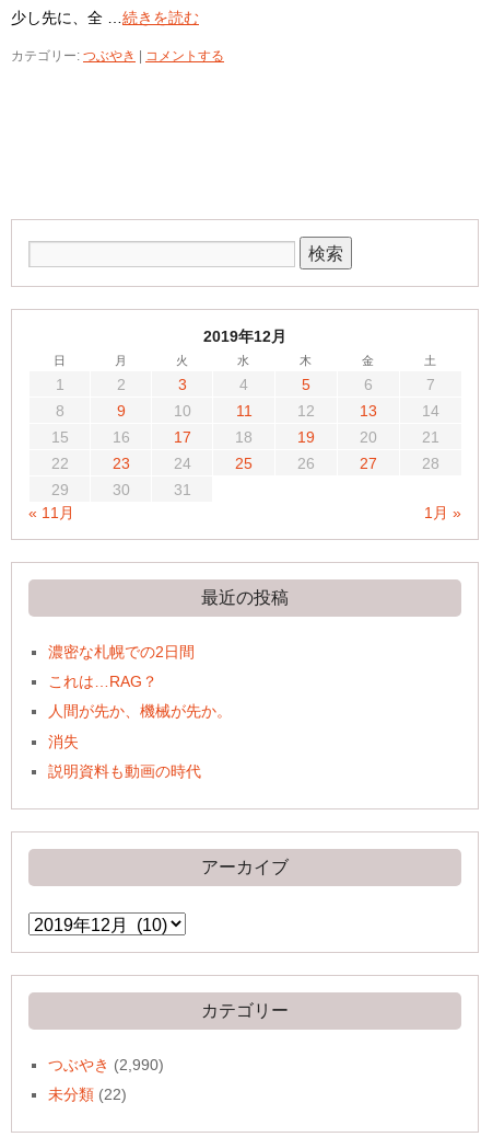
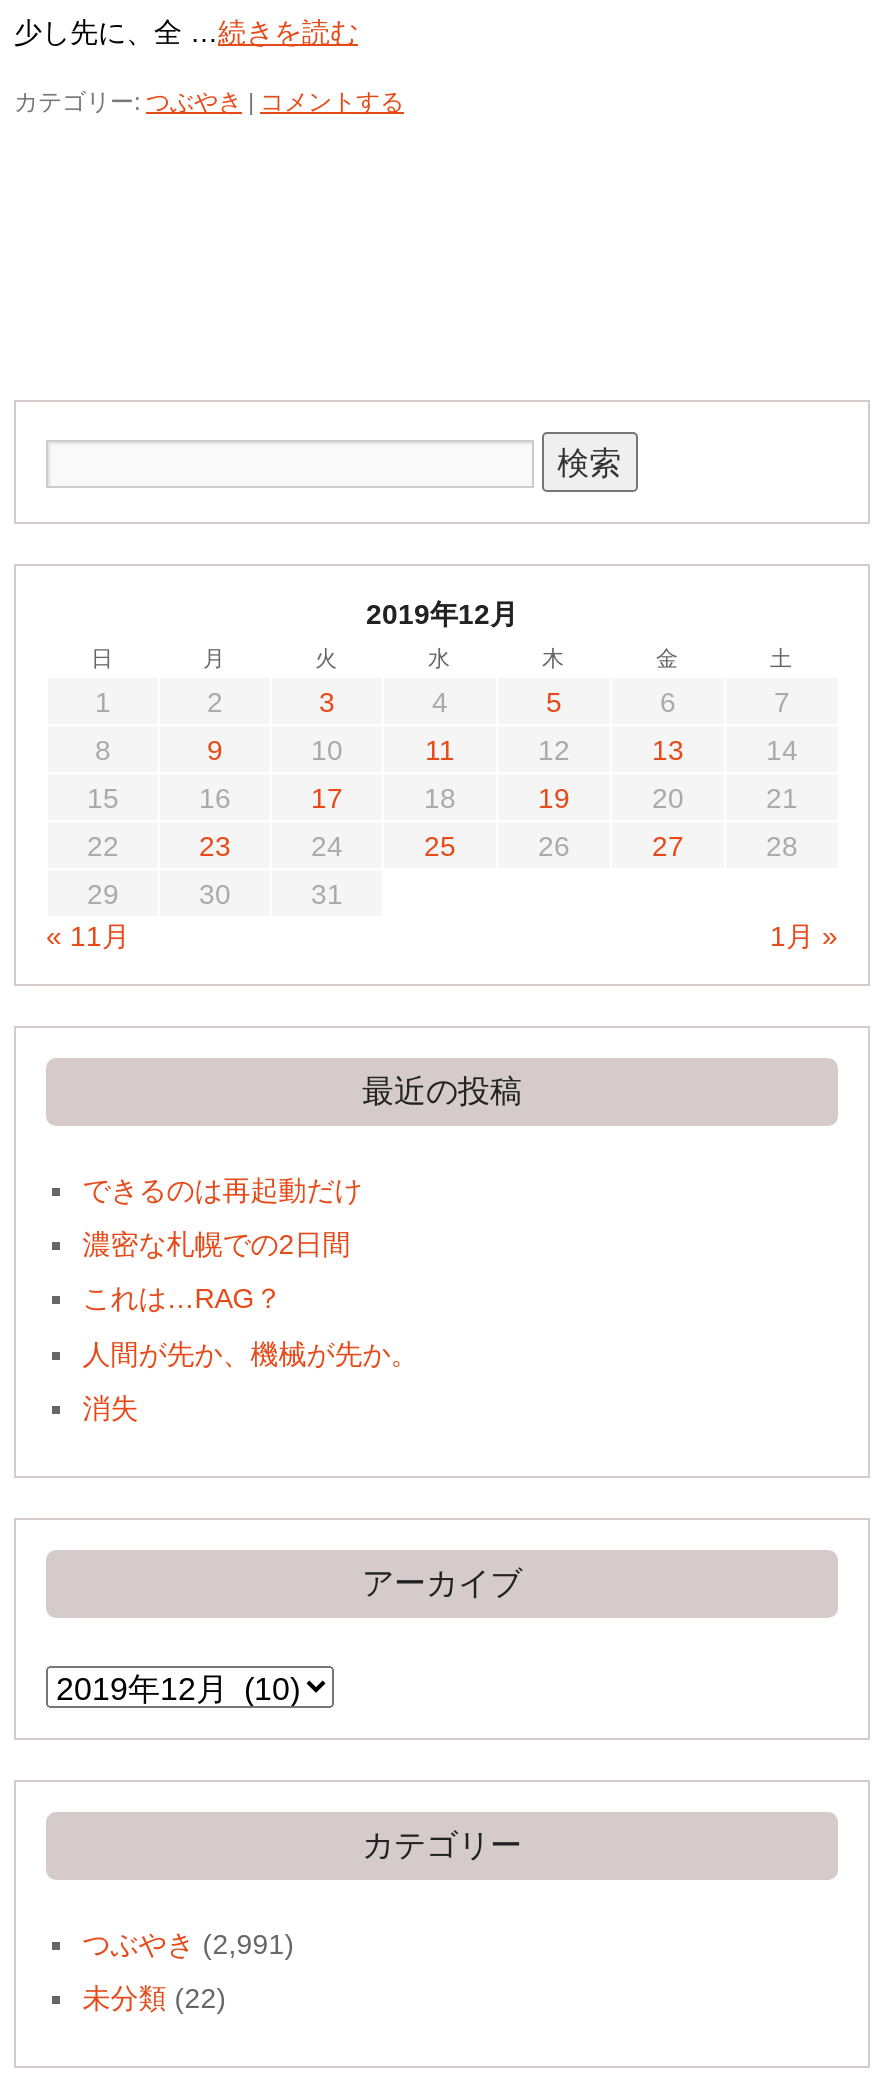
+ できるのは再起動だけ

moved down: 濃密な札幌での2日間 | これは…RAG？ | 人間が先か、機械が先か。 | 消失

- 説明資料も動画の時代

- つぶやき(2,990)
+ つぶやき(2,991)
